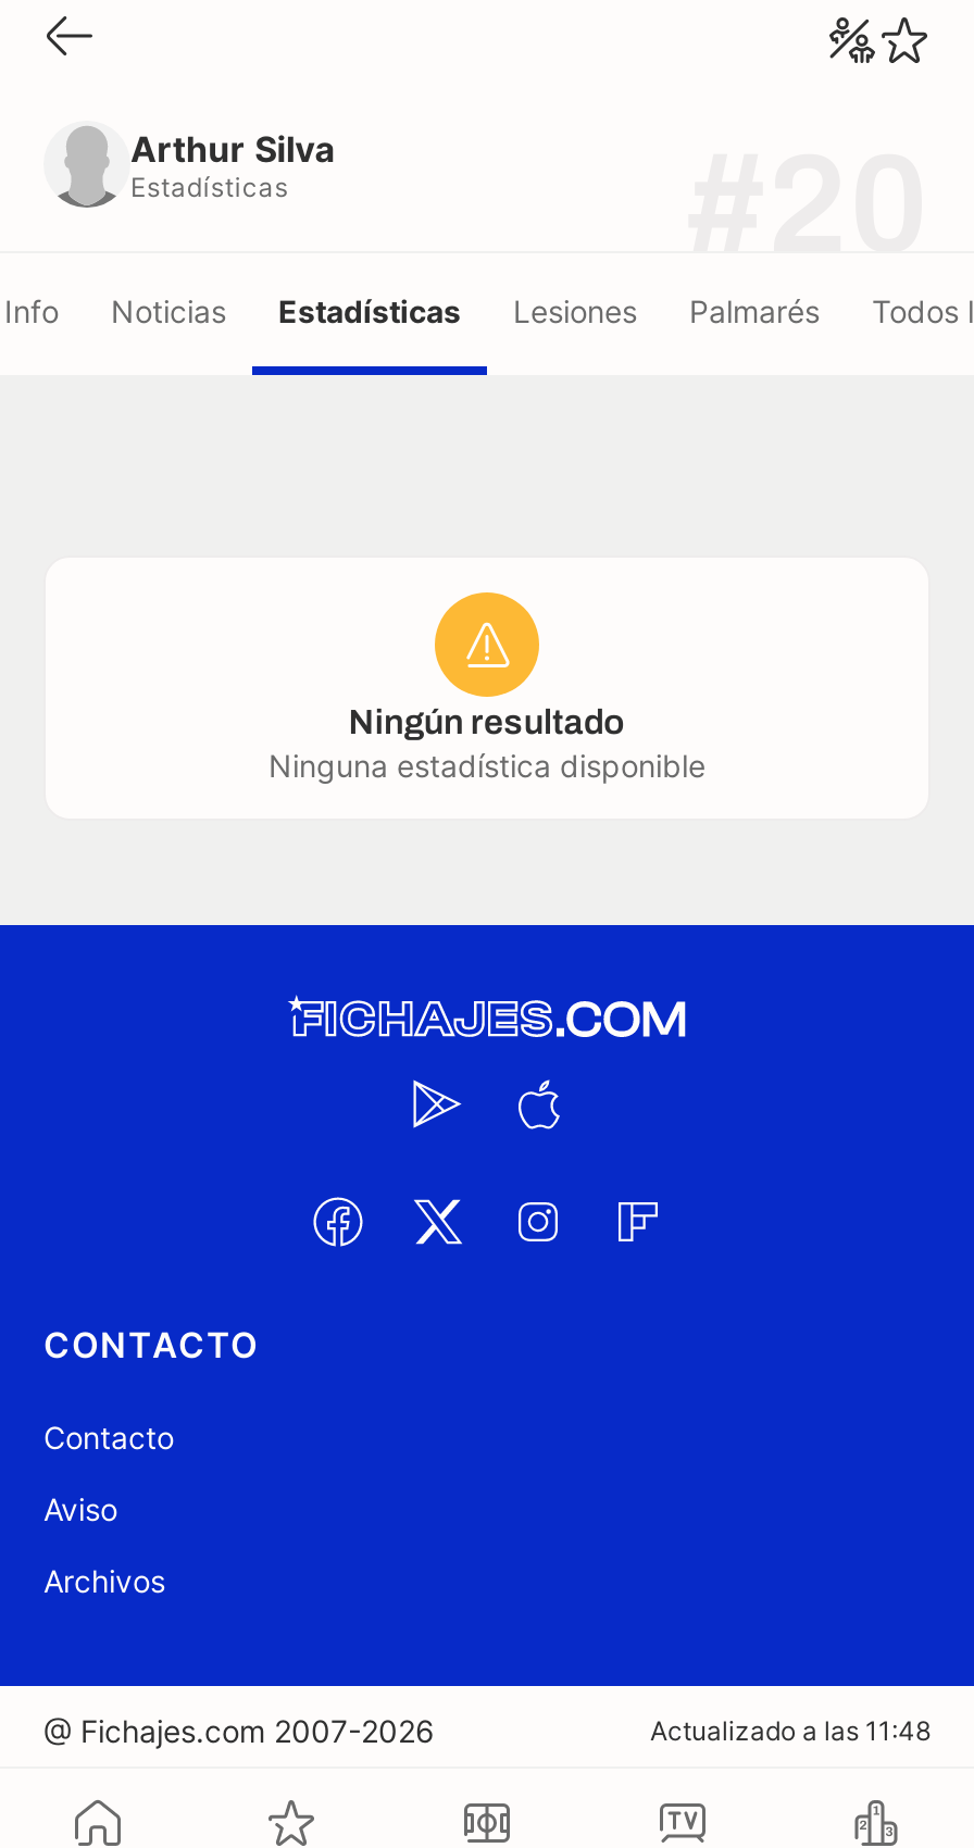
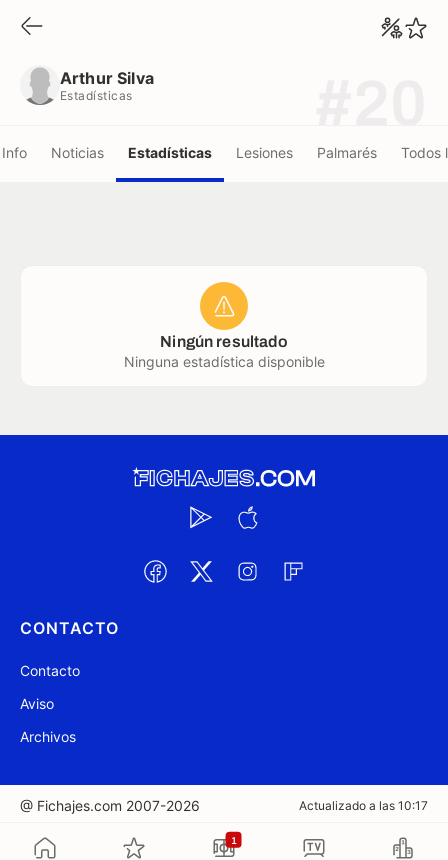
- Actualizado a las 11:48
+ Actualizado a las 10:17

+ 1
